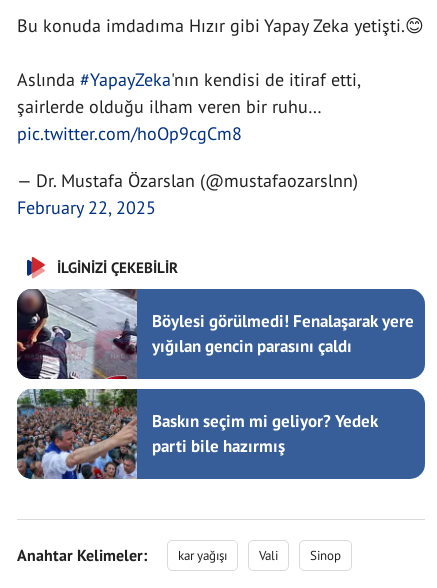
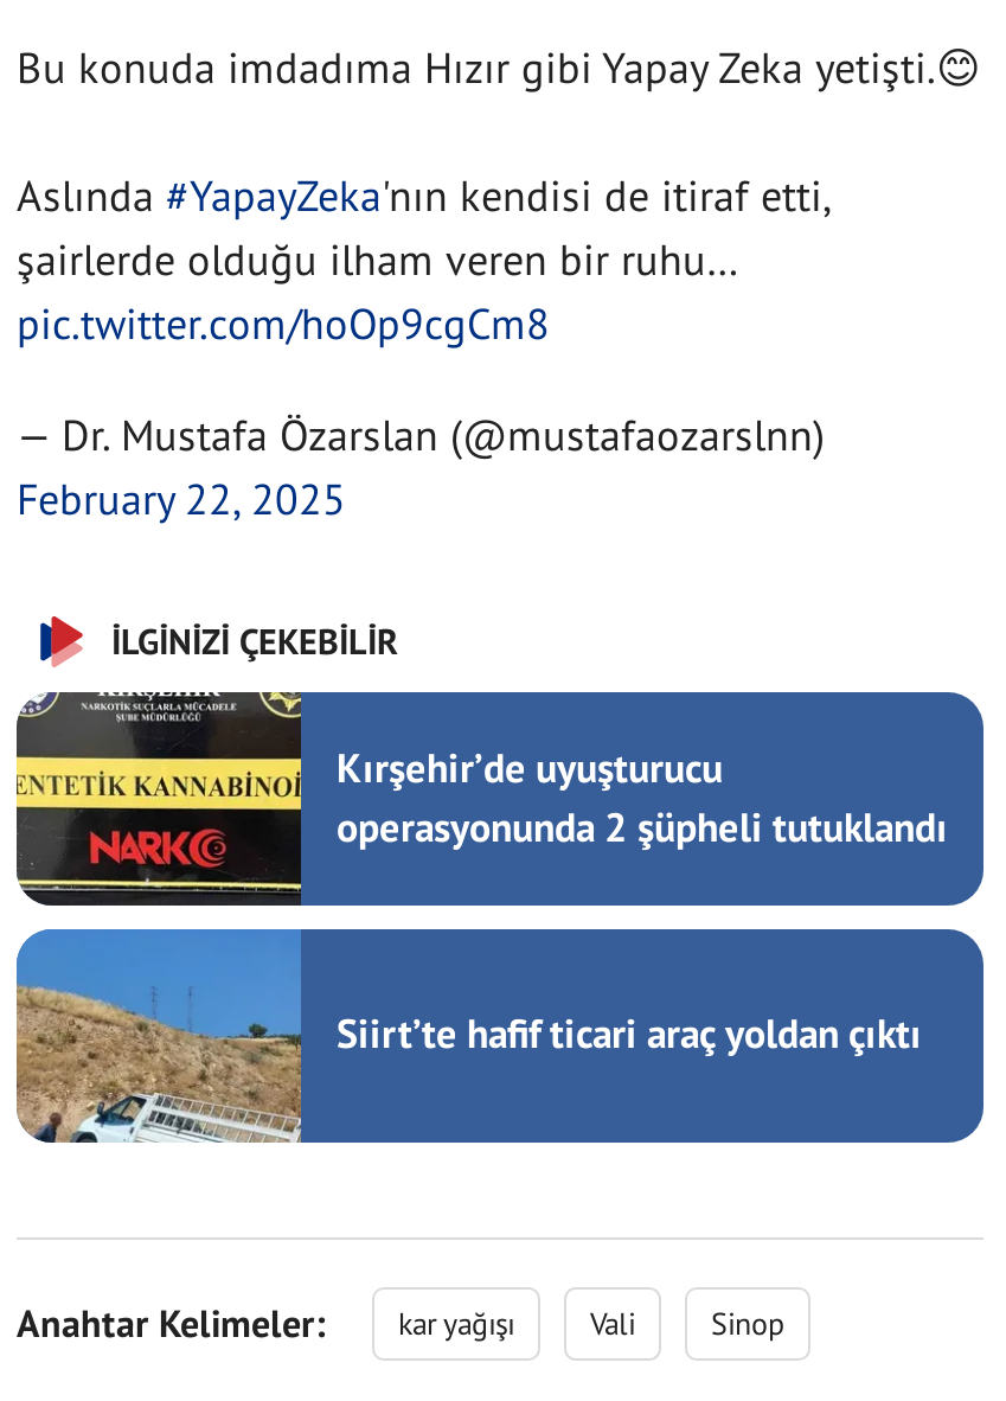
- [image]
- Böylesi görülmedi! Fenalaşarak yere
- yığılan gencin parasını çaldı
+ [image]
+ Kırşehir’de uyuşturucu
+ operasyonunda 2 şüpheli tutuklandı

- [image]
- Baskın seçim mi geliyor? Yedek
- parti bile hazırmış
+ [image]
+ Siirt’te hafif ticari araç yoldan çıktı
